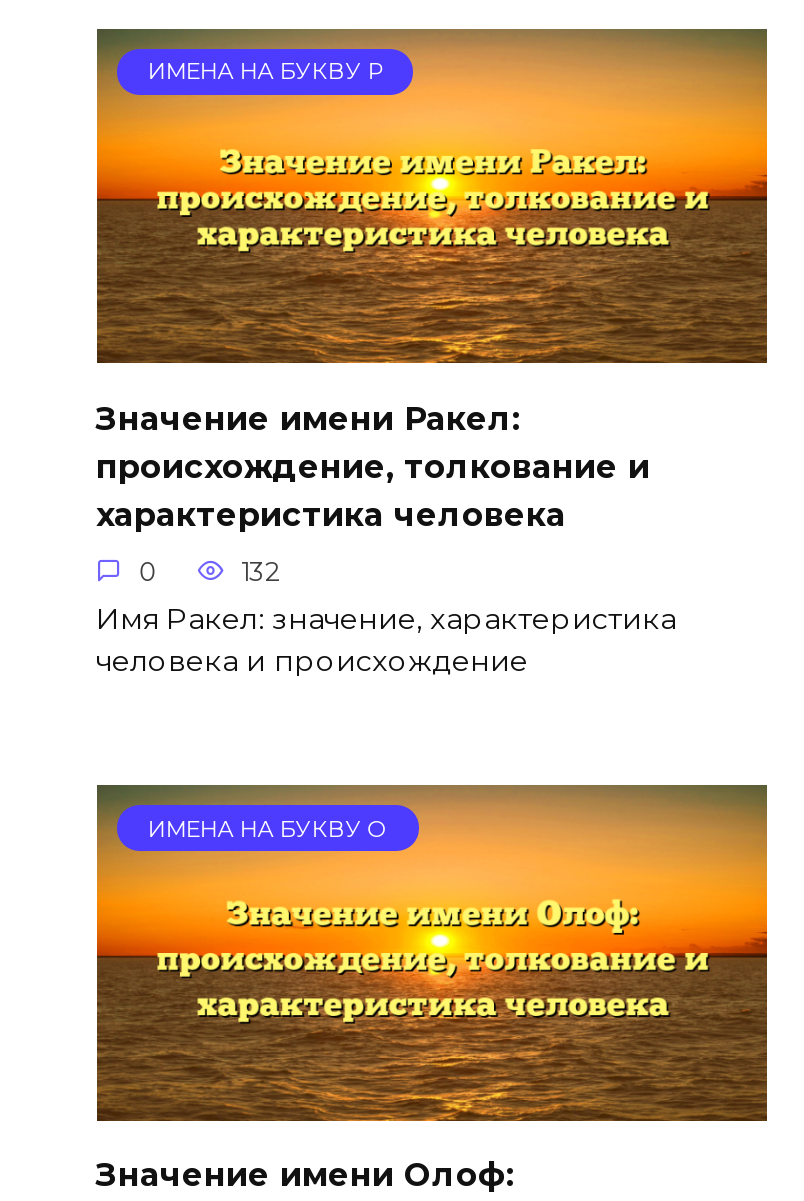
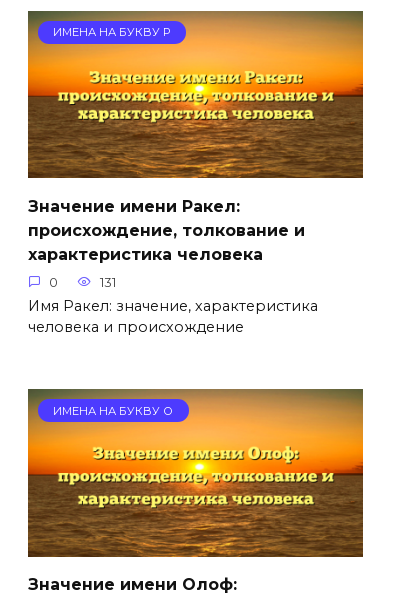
- 132
+ 131
